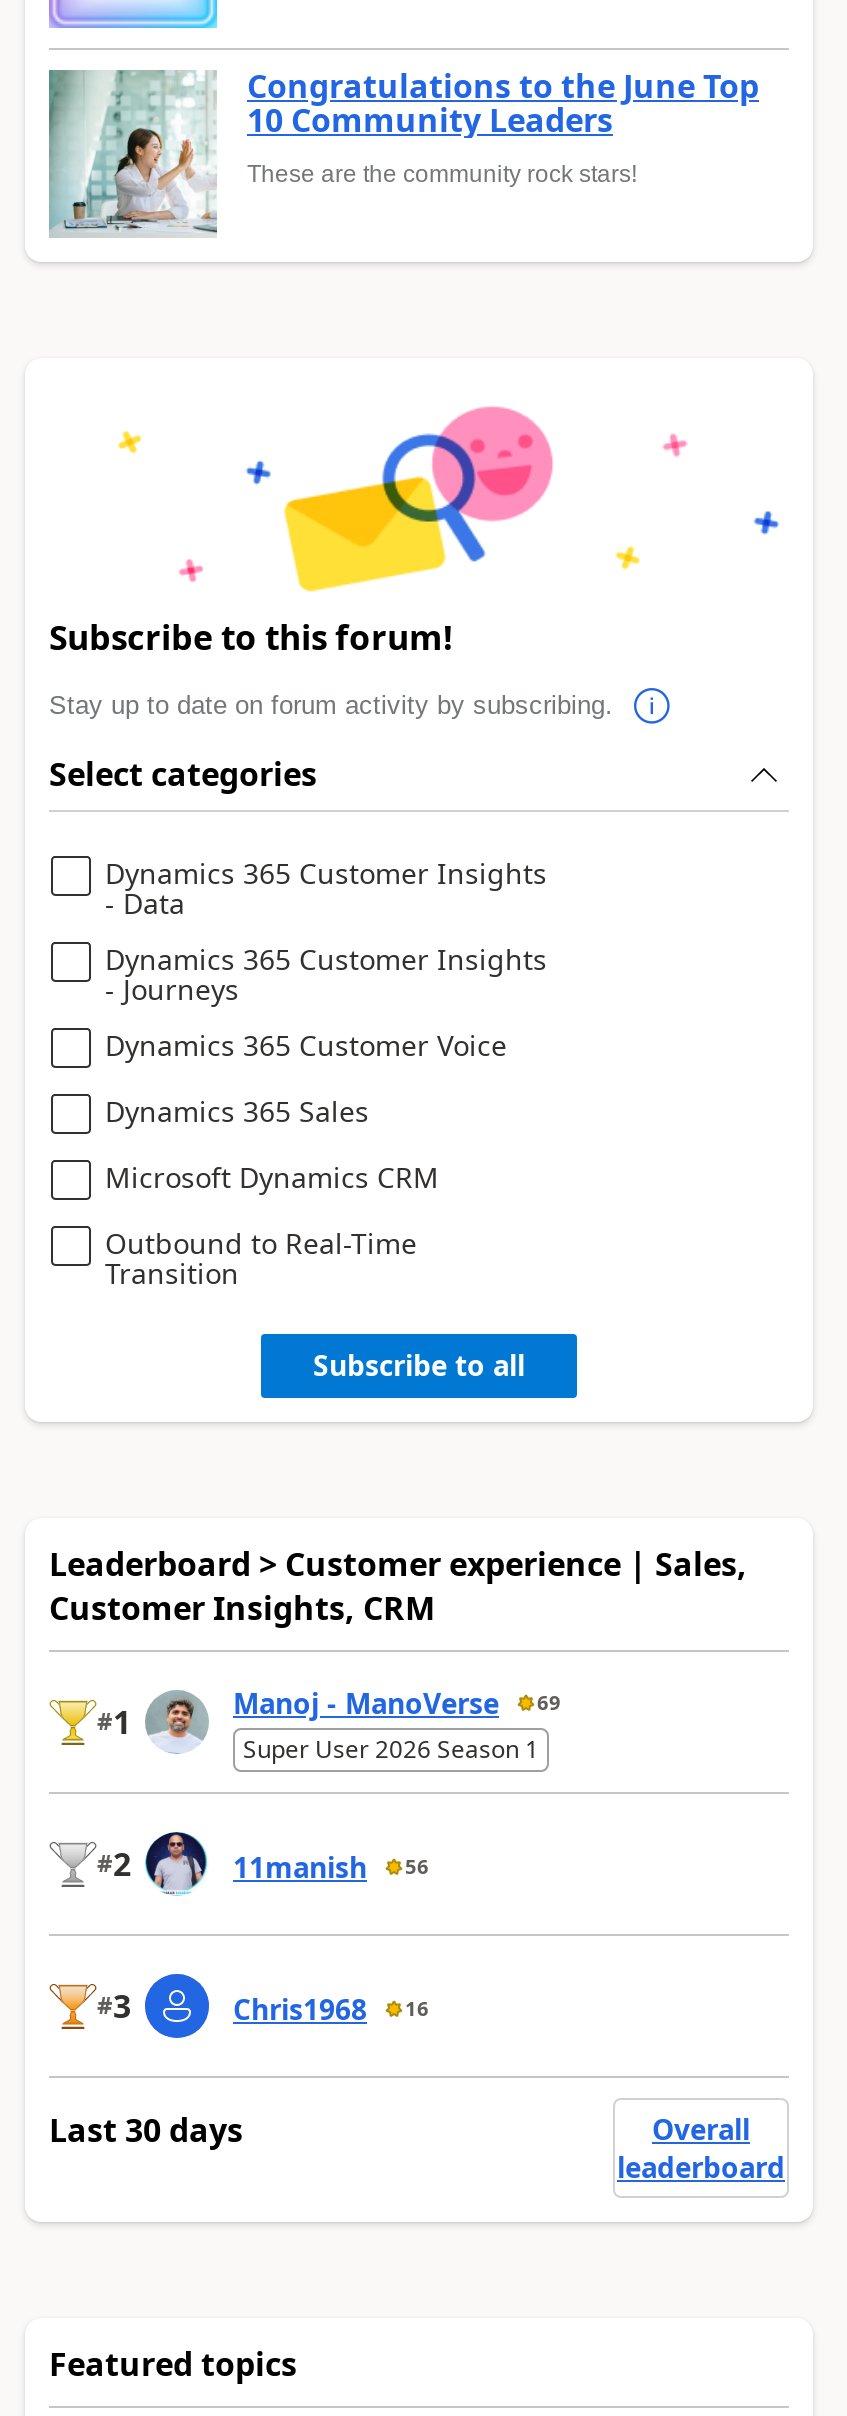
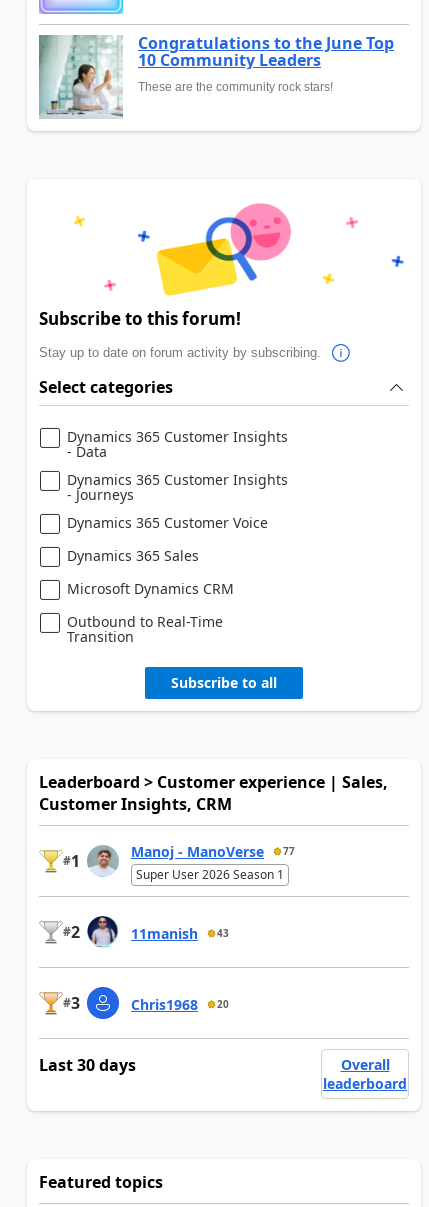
- Manoj - ManoVerse 69
+ Manoj - ManoVerse 77

- 11manish 56
+ 11manish 43

- Chris1968 16
+ Chris1968 20
